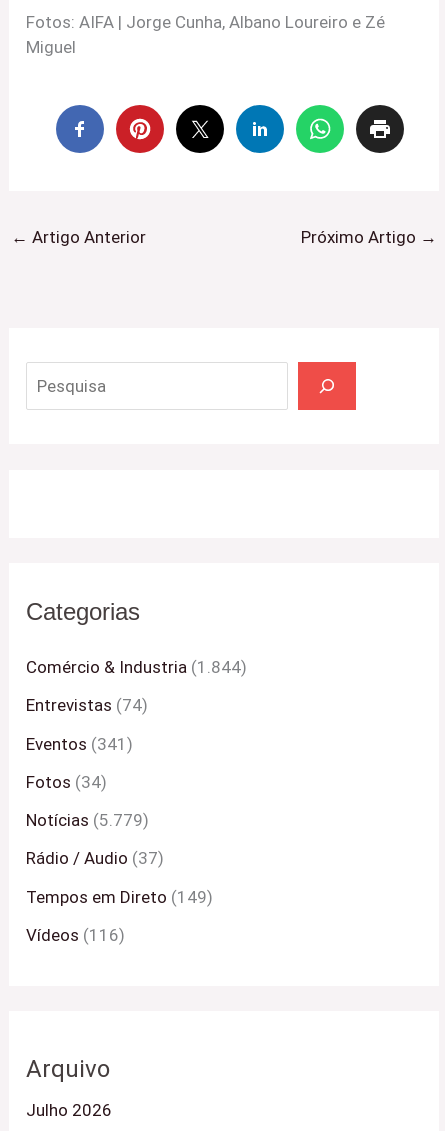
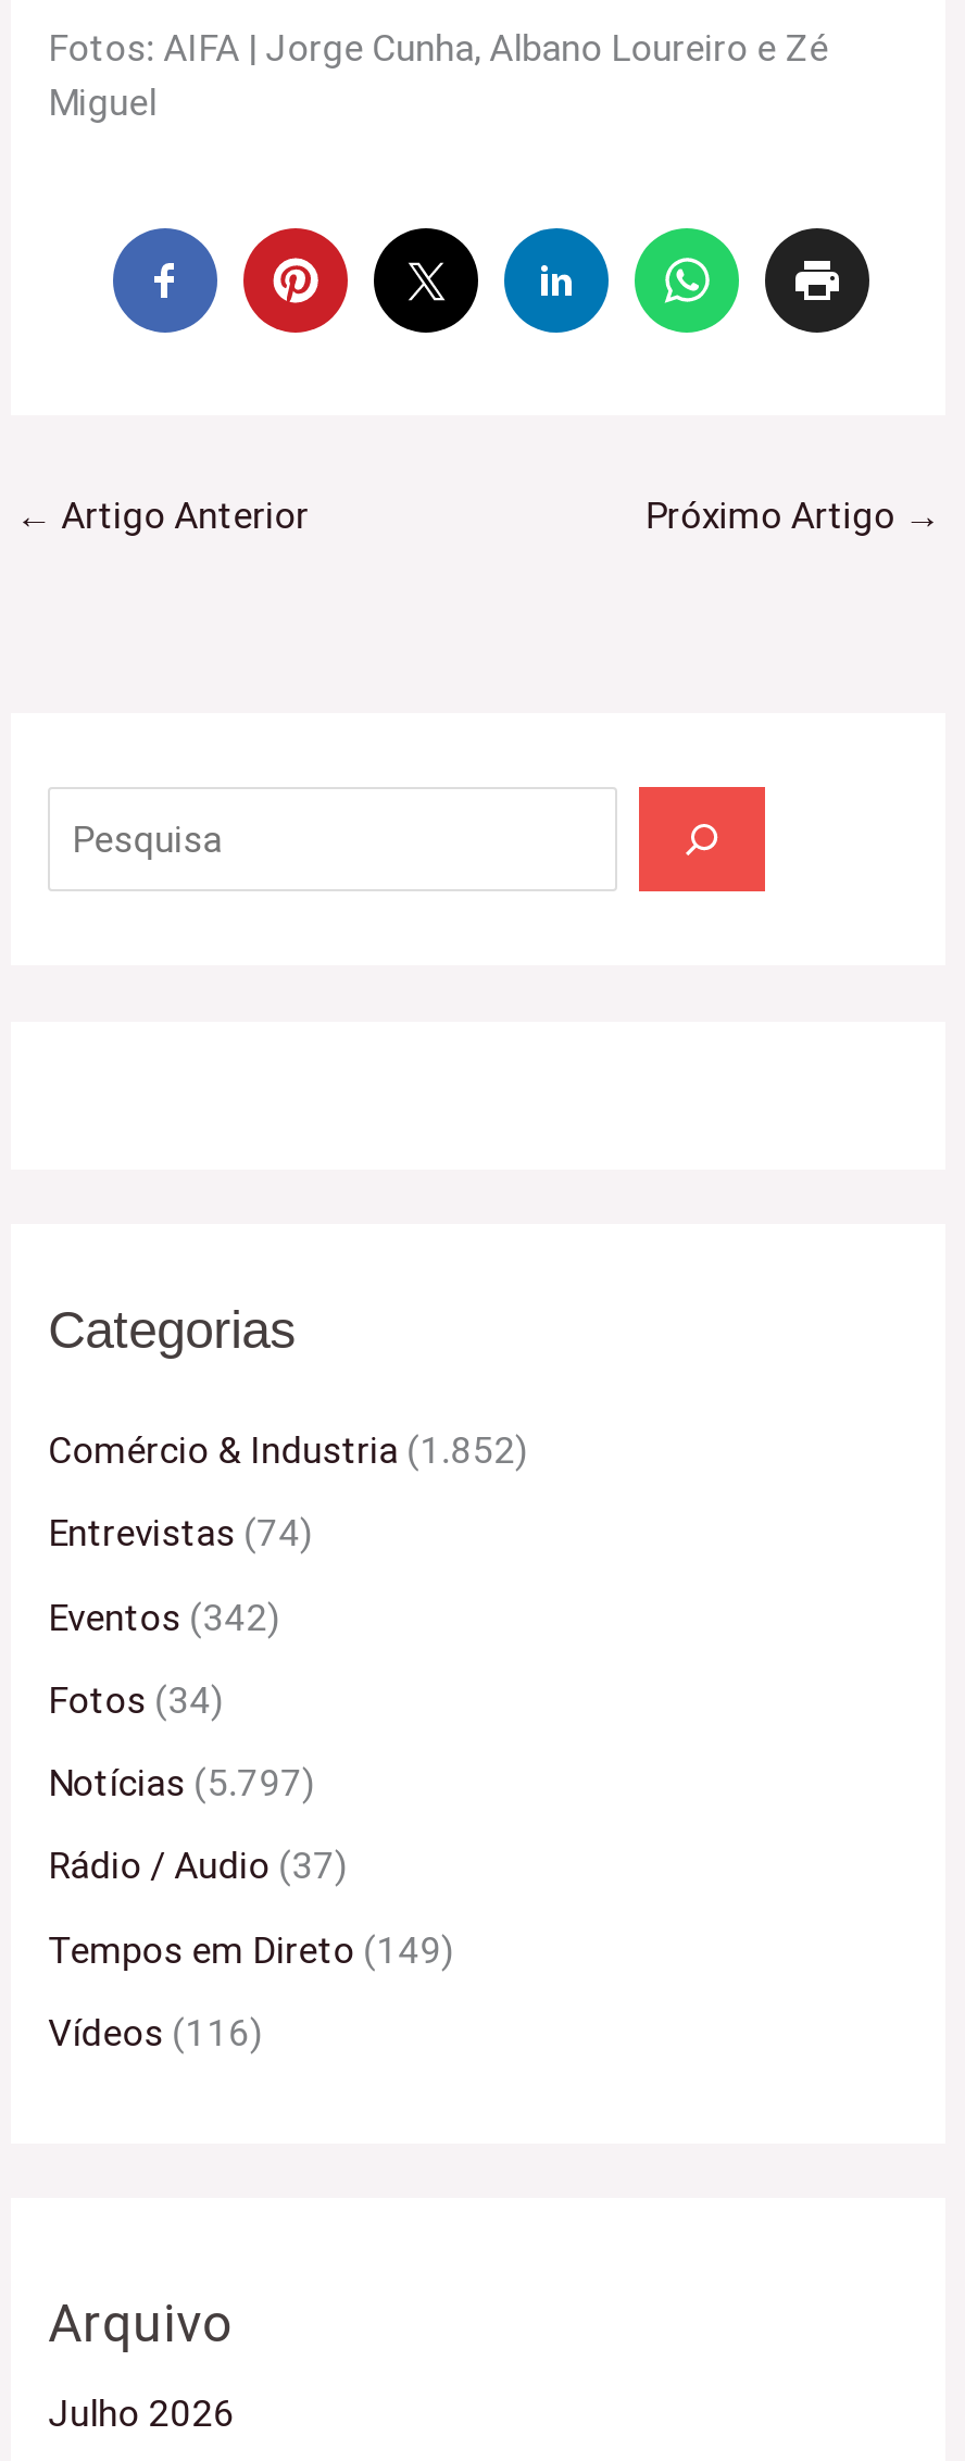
- Comércio & Industria (1.844)
+ Comércio & Industria (1.852)

- Eventos (341)
+ Eventos (342)

- Notícias (5.779)
+ Notícias (5.797)
